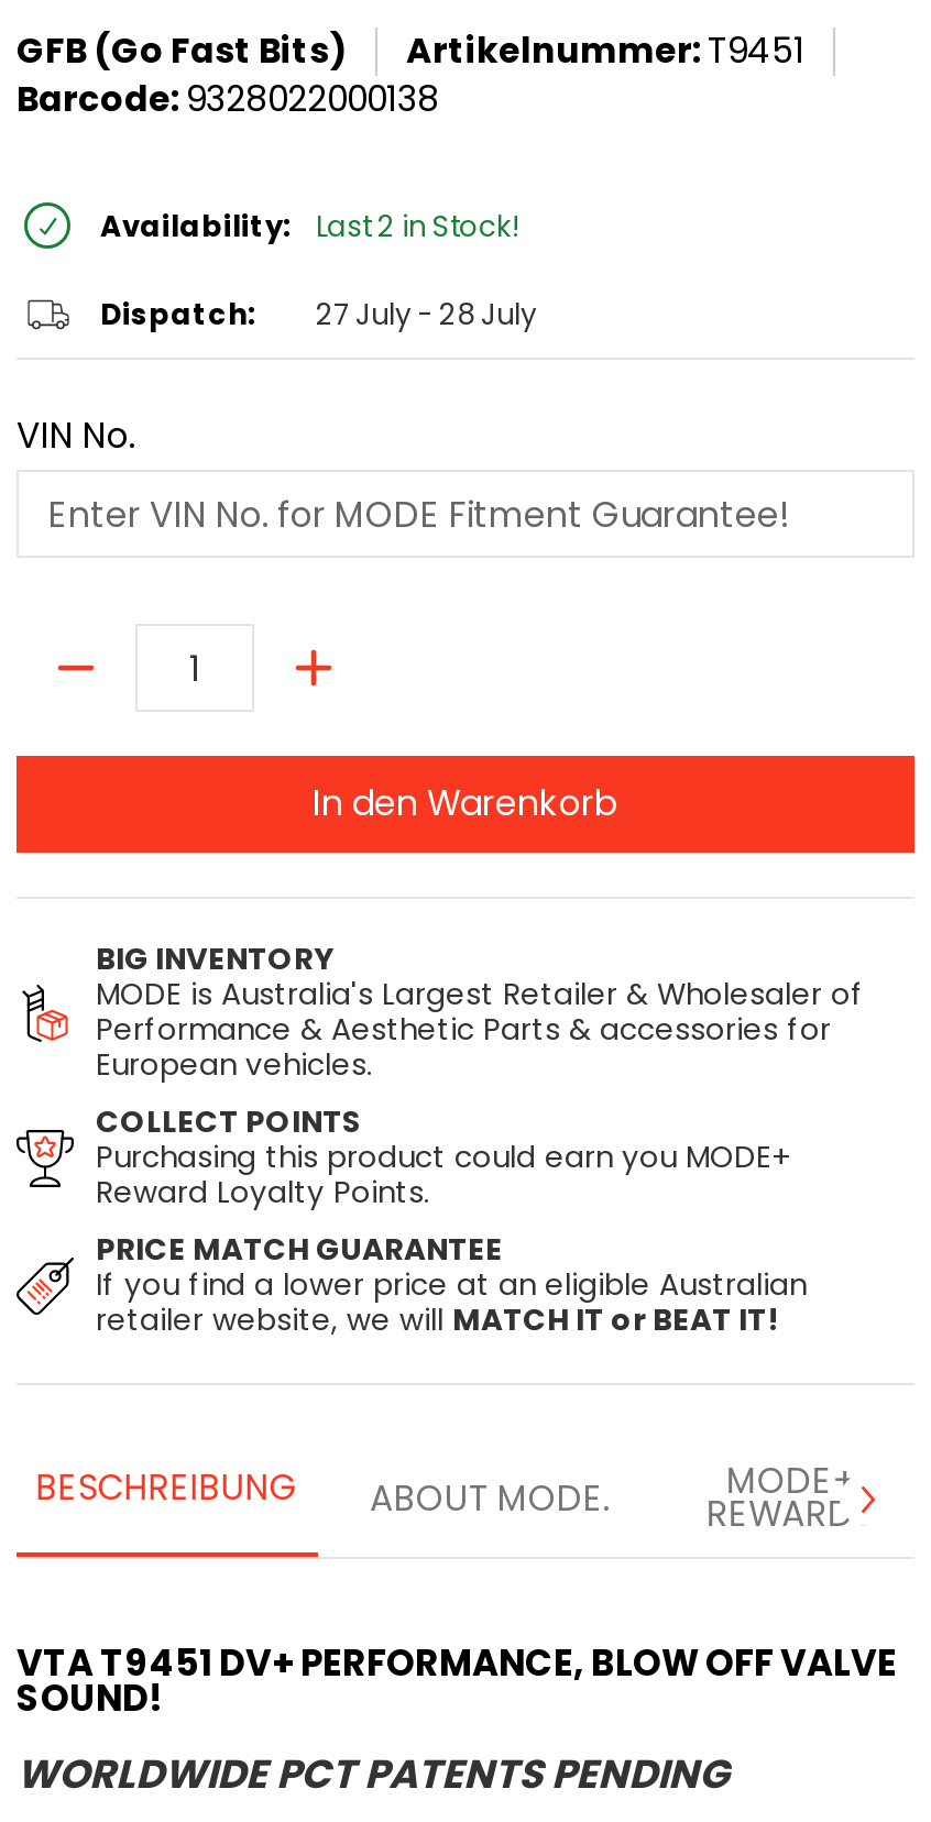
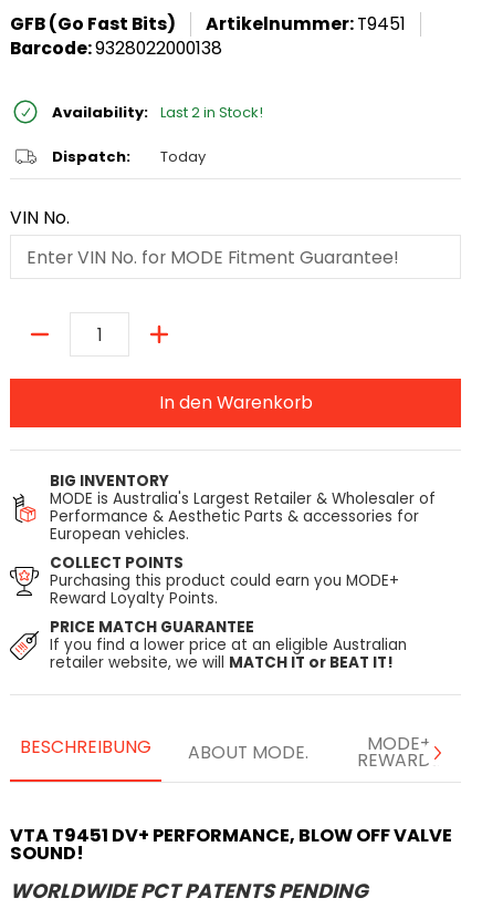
- 27 July - 28 July
+ Today
